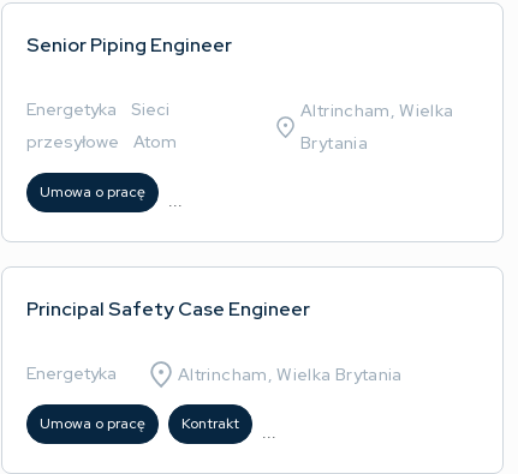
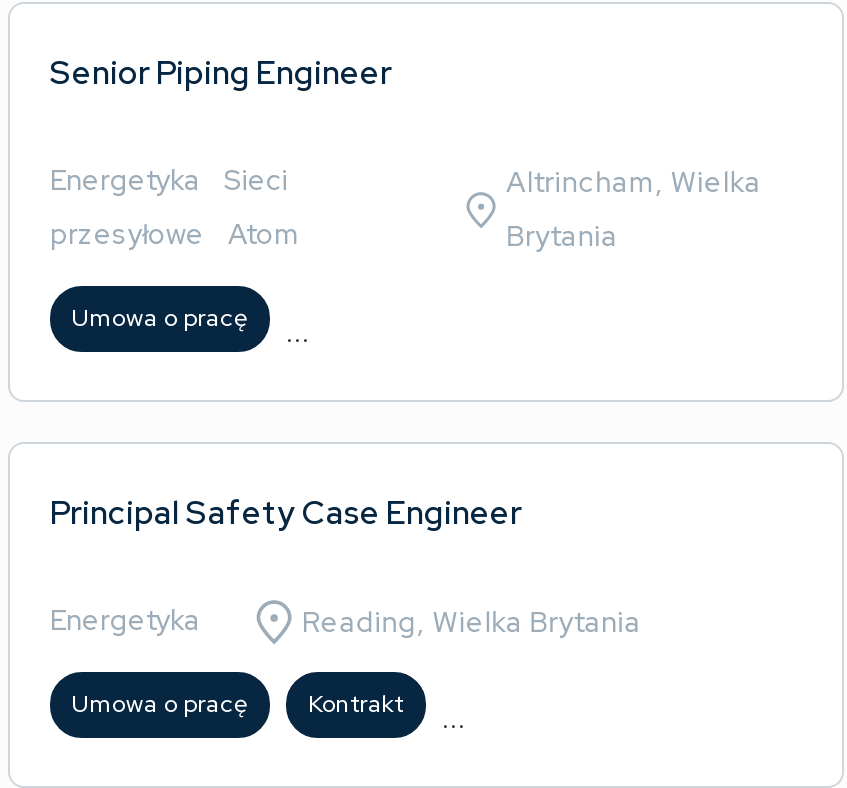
- Altrincham, Wielka Brytania
+ Reading, Wielka Brytania
